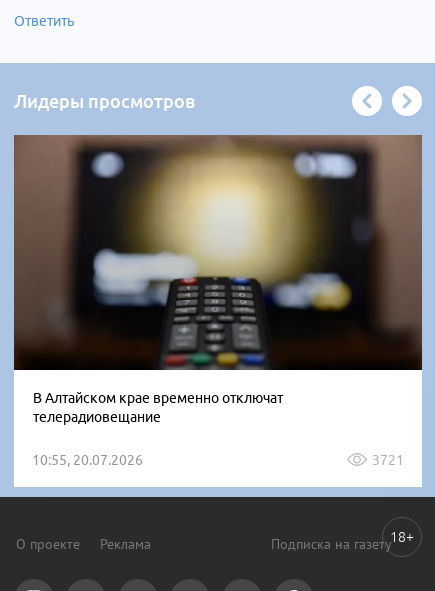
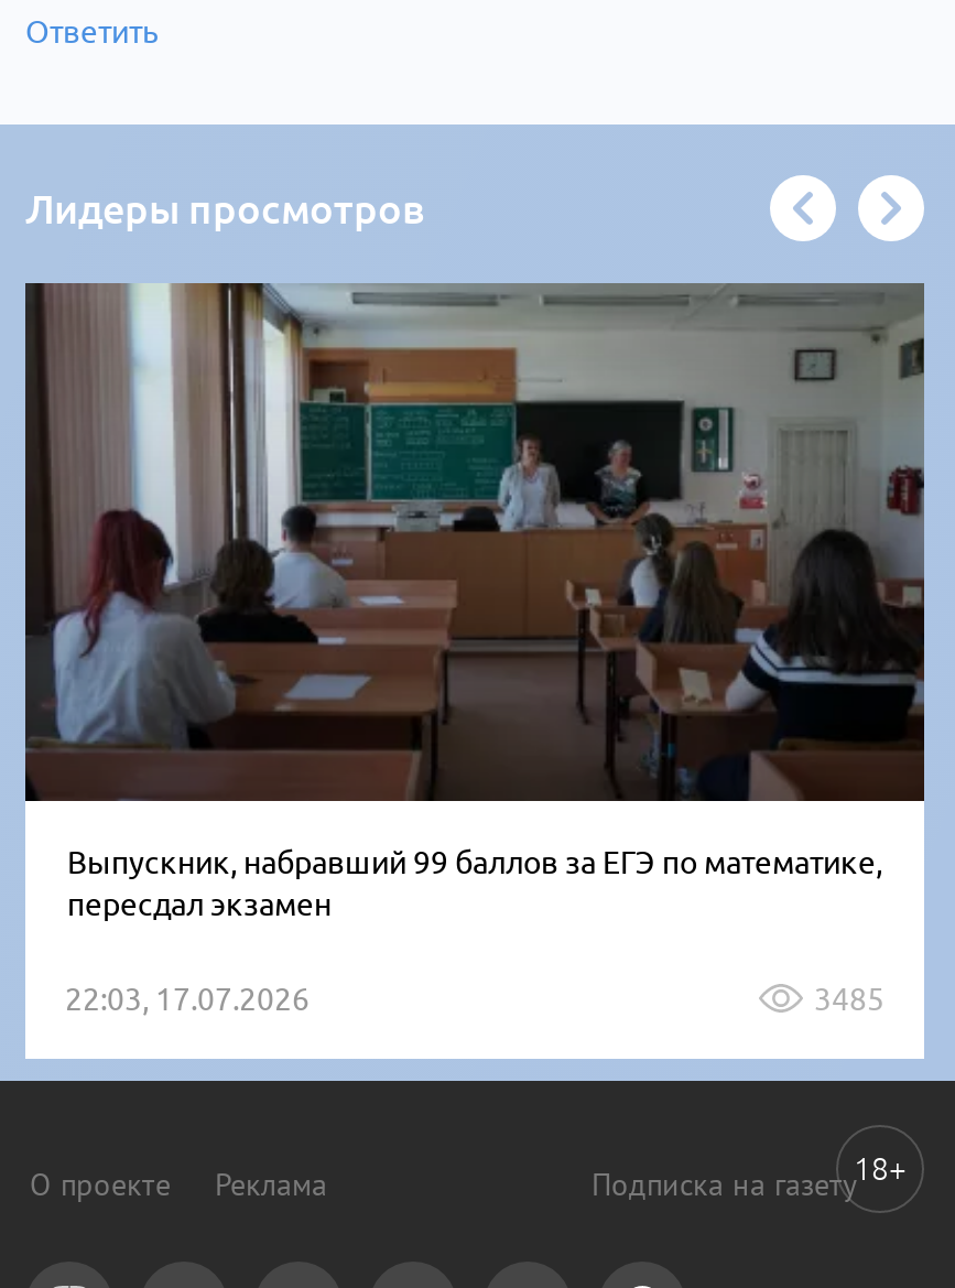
- [image]
- В Алтайском крае временно отключат
- телерадиовещание
+ [image]
+ Выпускник, набравший 99 баллов за ЕГЭ по математике,
+ пересдал экзамен

- 10:55, 20.07.2026
- 3721
+ 22:03, 17.07.2026
+ 3485
